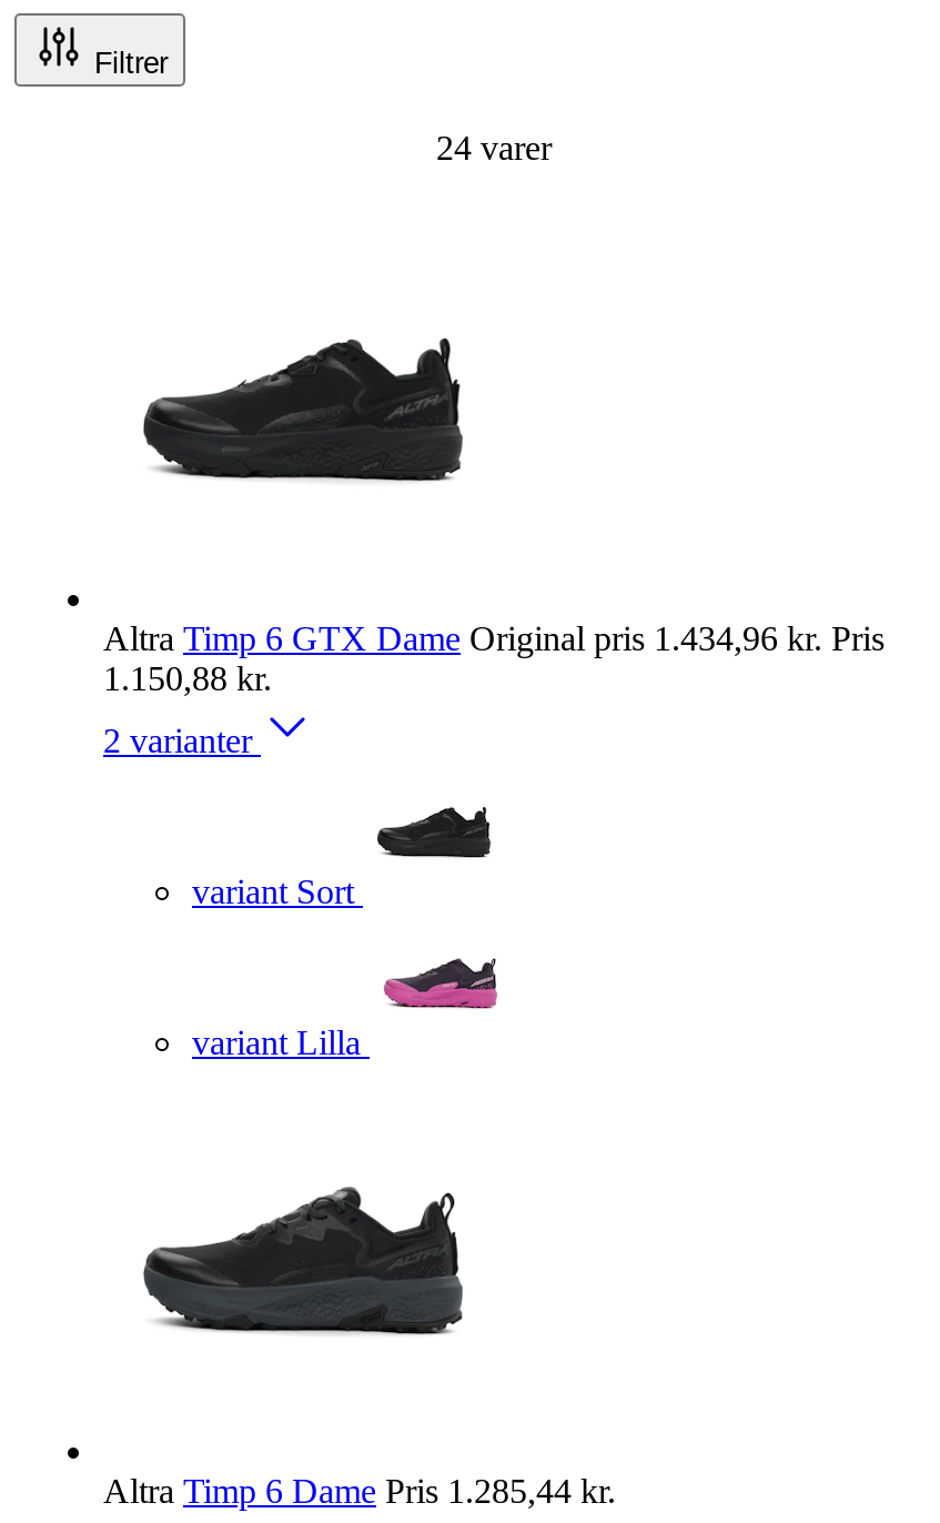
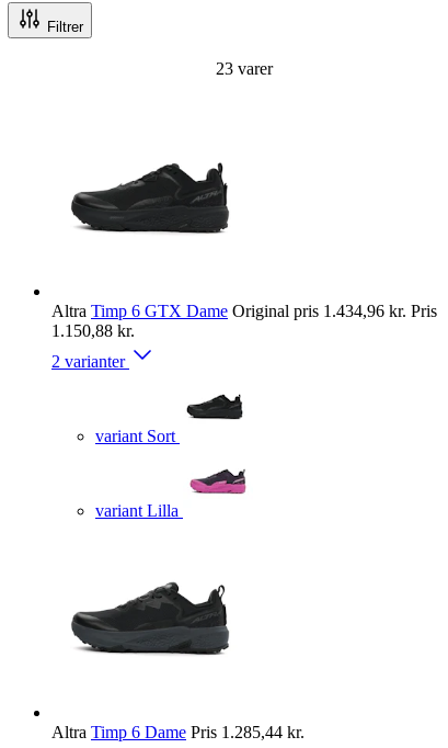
- 24 varer
+ 23 varer
